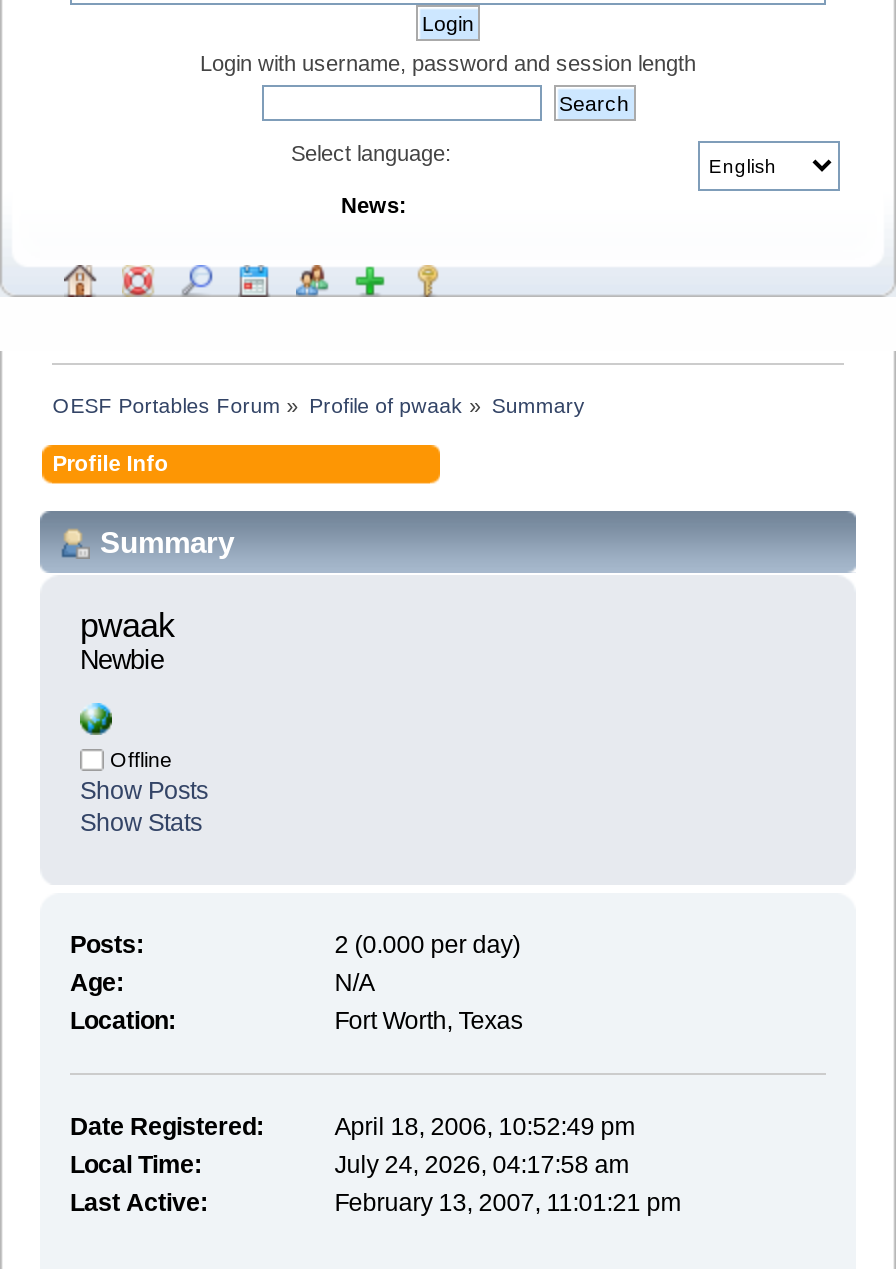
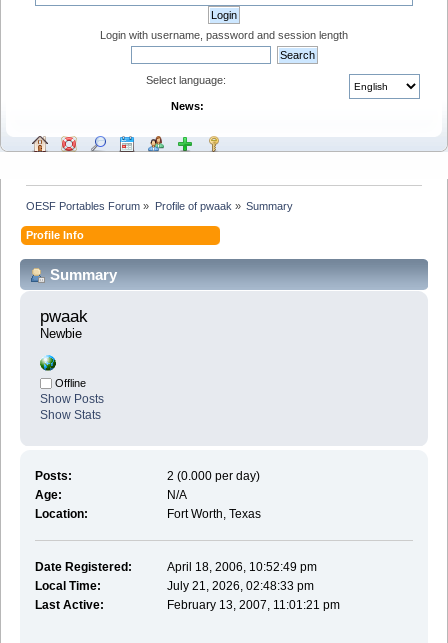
- July 24, 2026, 04:17:58 am
+ July 21, 2026, 02:48:33 pm
